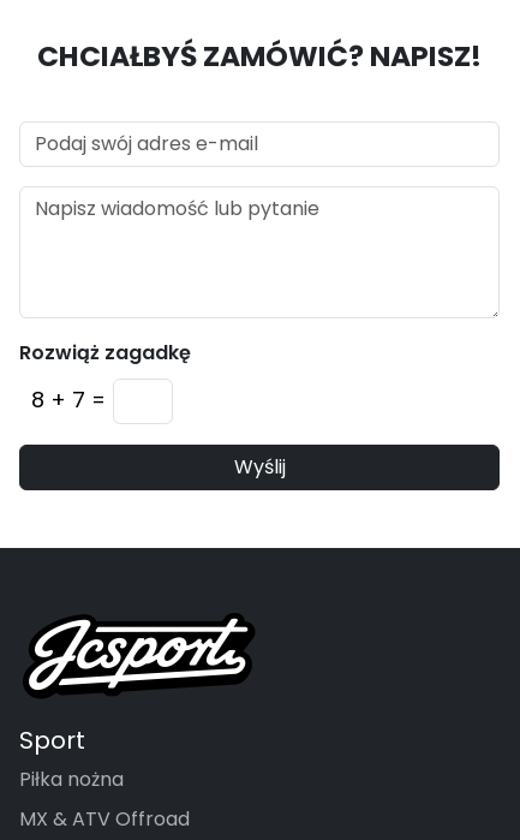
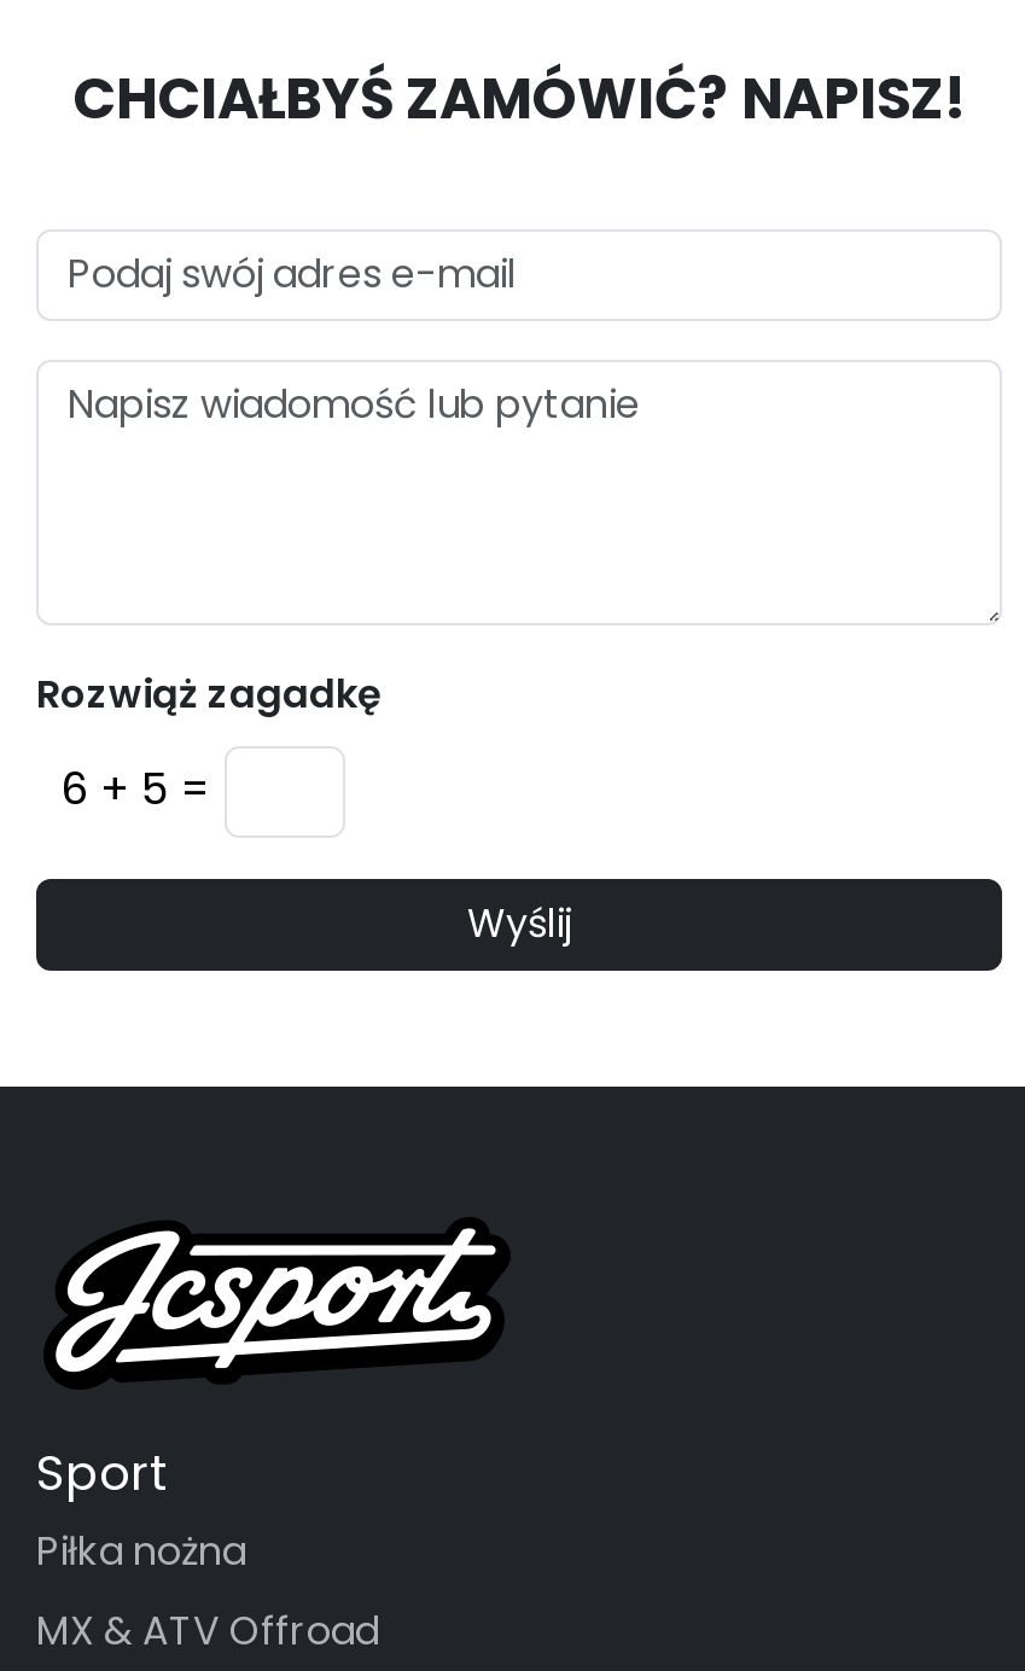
- 8 + 7 =
+ 6 + 5 =
